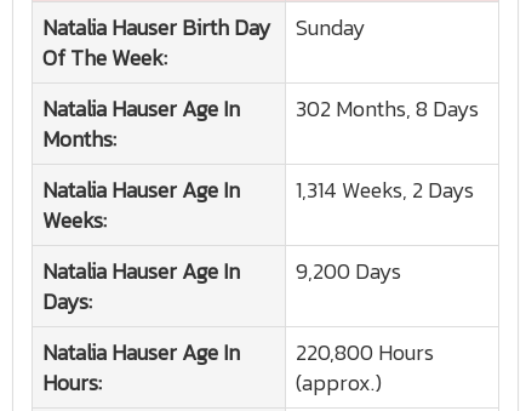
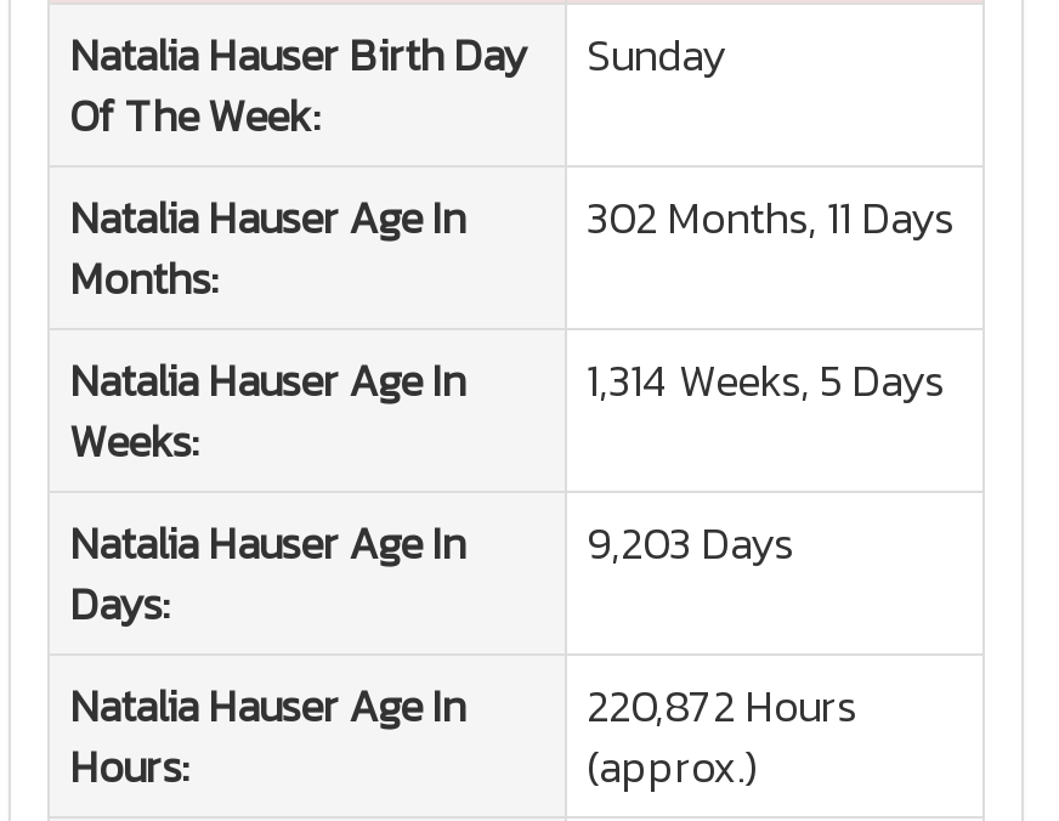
- Natalia HauserAge In 302 Months, 8 Days
+ Natalia HauserAge In 302 Months, 11 Days

- Natalia HauserAge In 1,314 Weeks, 2 Days
+ Natalia HauserAge In 1,314 Weeks, 5 Days

- Natalia HauserAge In 9,200 Days
+ Natalia HauserAge In 9,203 Days

- Natalia HauserAge In 220,800 Hours
+ Natalia HauserAge In 220,872 Hours
